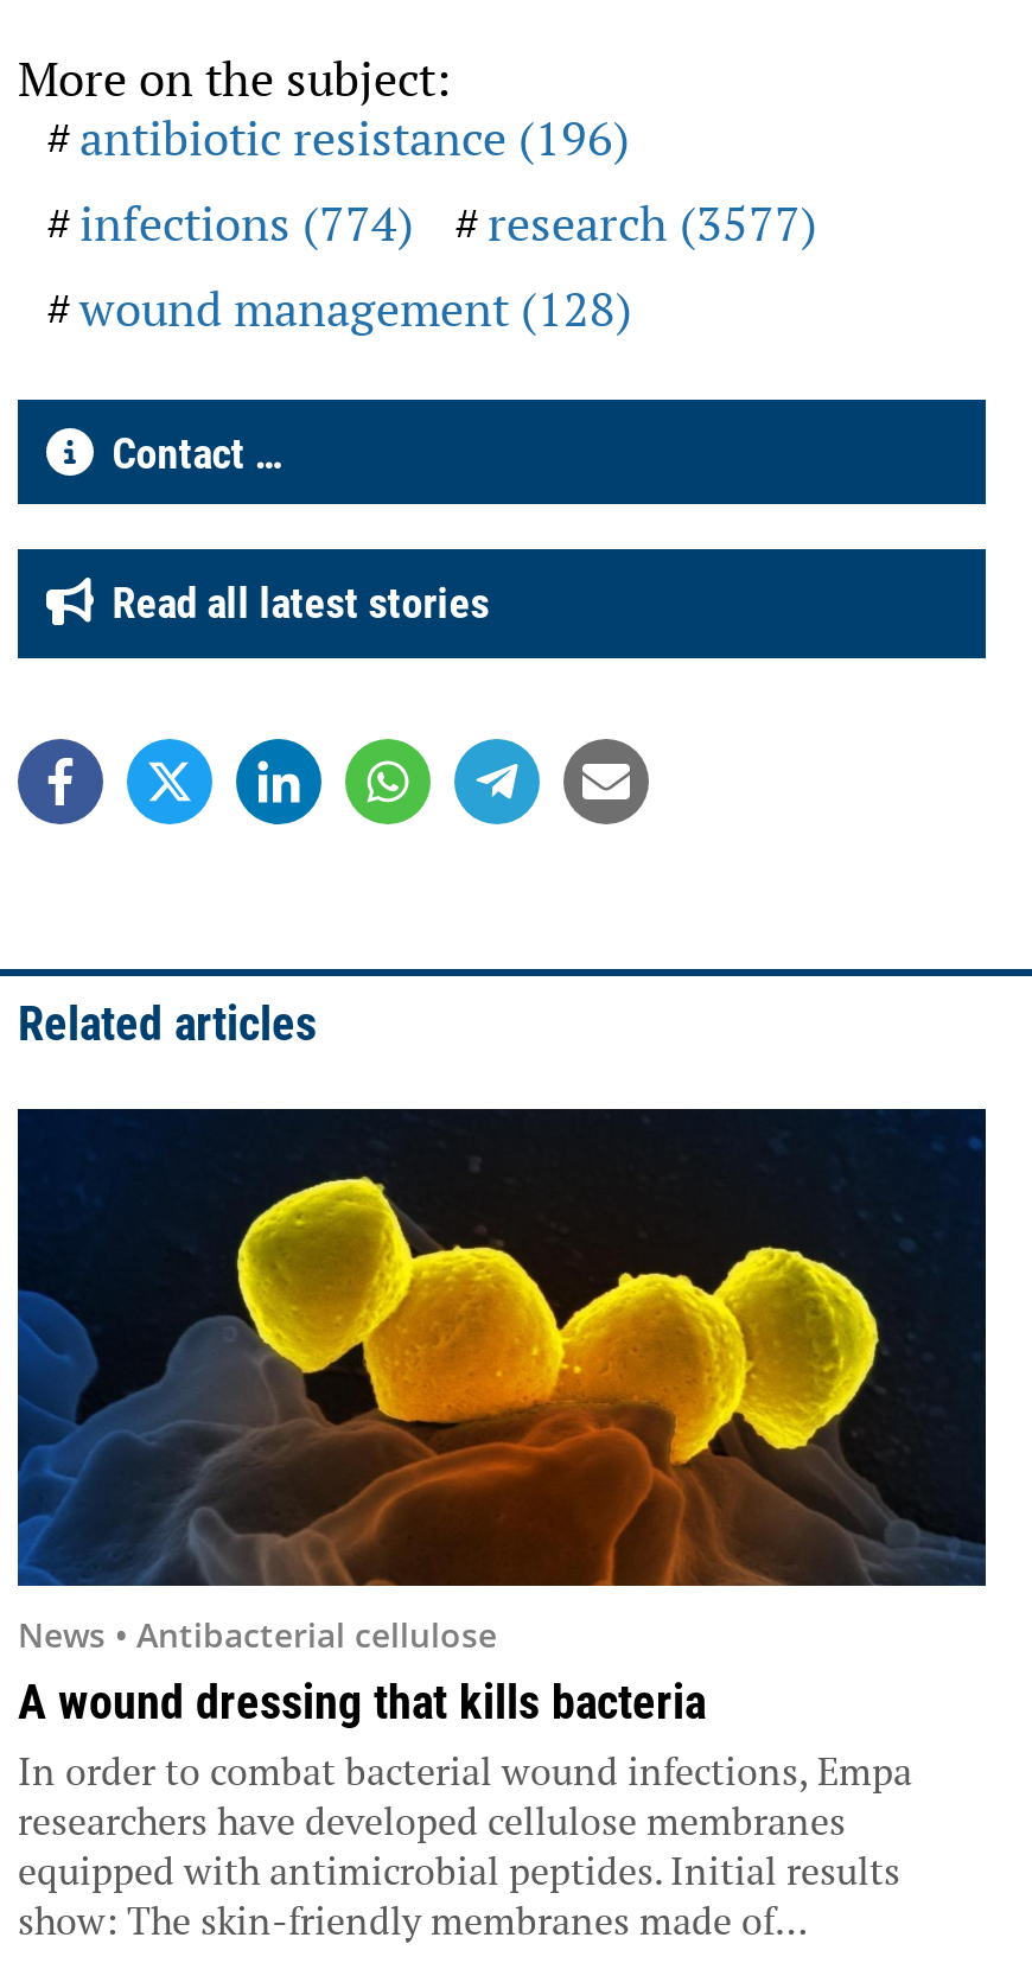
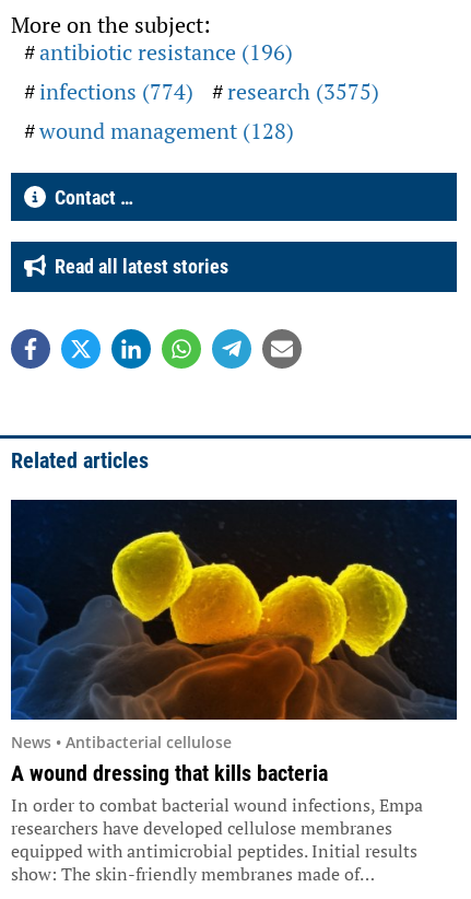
- infections (774) research (3577)
+ infections (774) research (3575)
